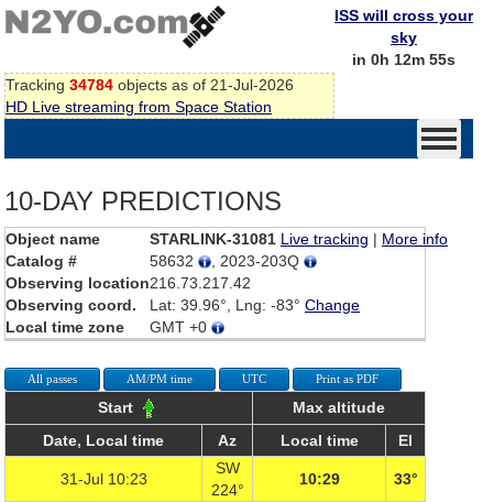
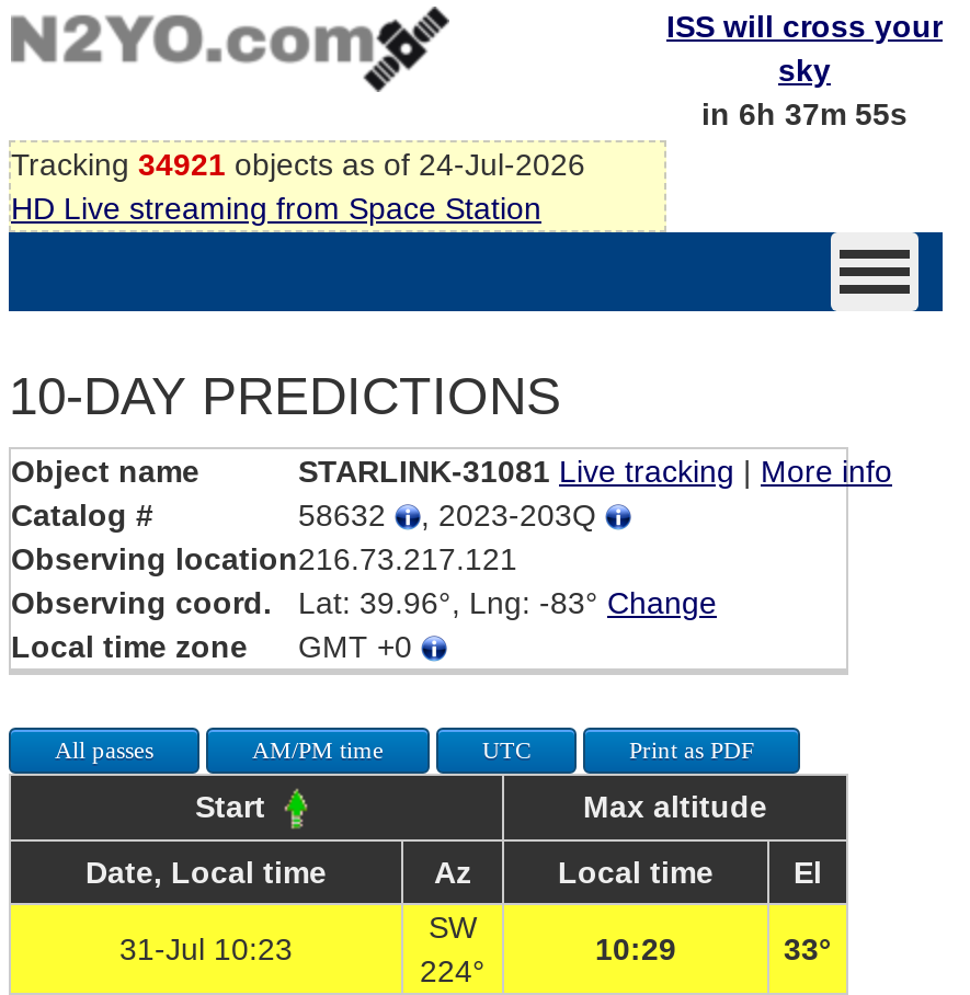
- in 0h 12m 55s
+ in 6h 37m 55s

- Tracking 34784 objects as of 21-Jul-2026
+ Tracking 34921 objects as of 24-Jul-2026

- Observing location216.73.217.42
+ Observing location216.73.217.121
